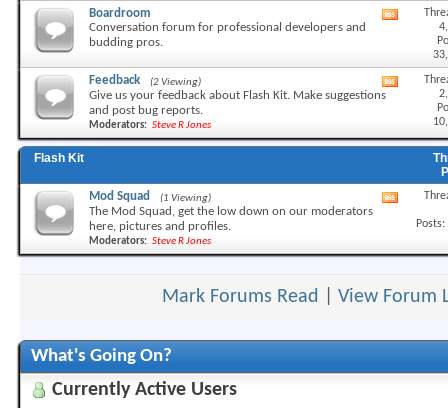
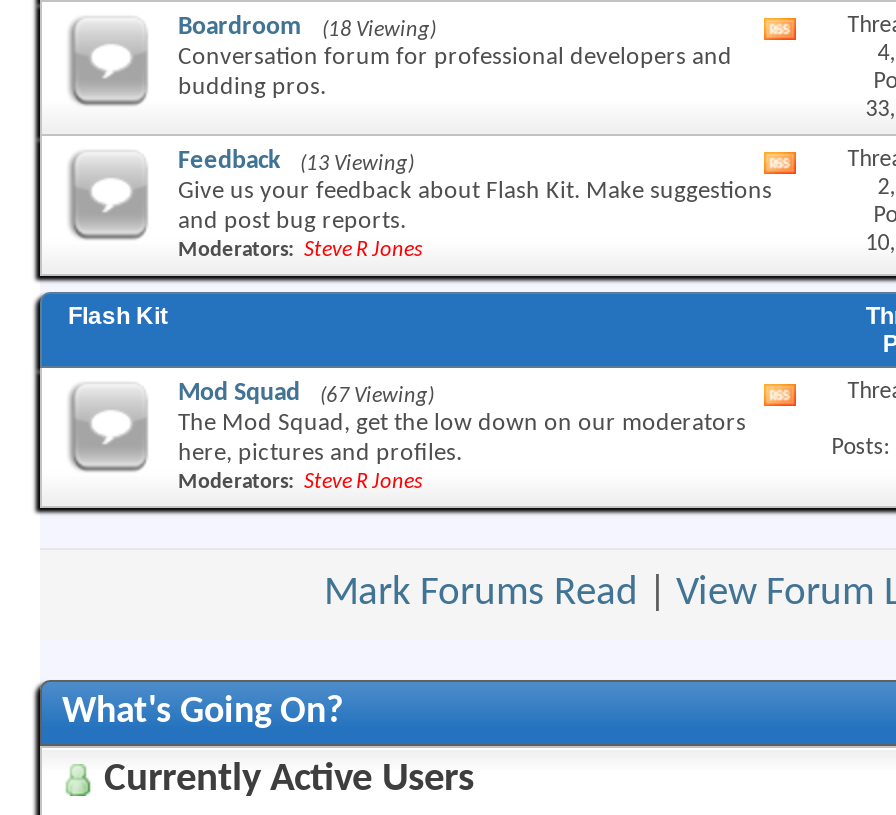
+ (18 Viewing)

- Feedback (2 Viewing)
+ Feedback (13 Viewing)

- Mod Squad (1 Viewing)
+ Mod Squad (67 Viewing)
